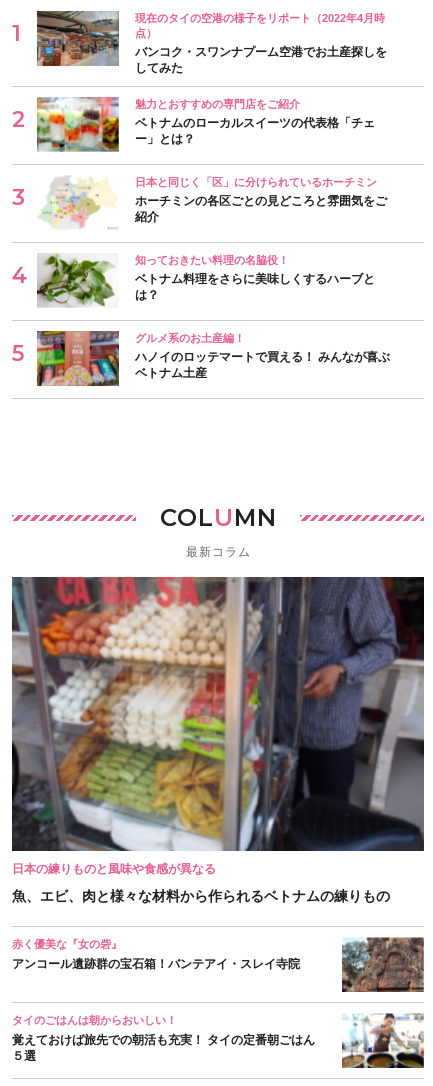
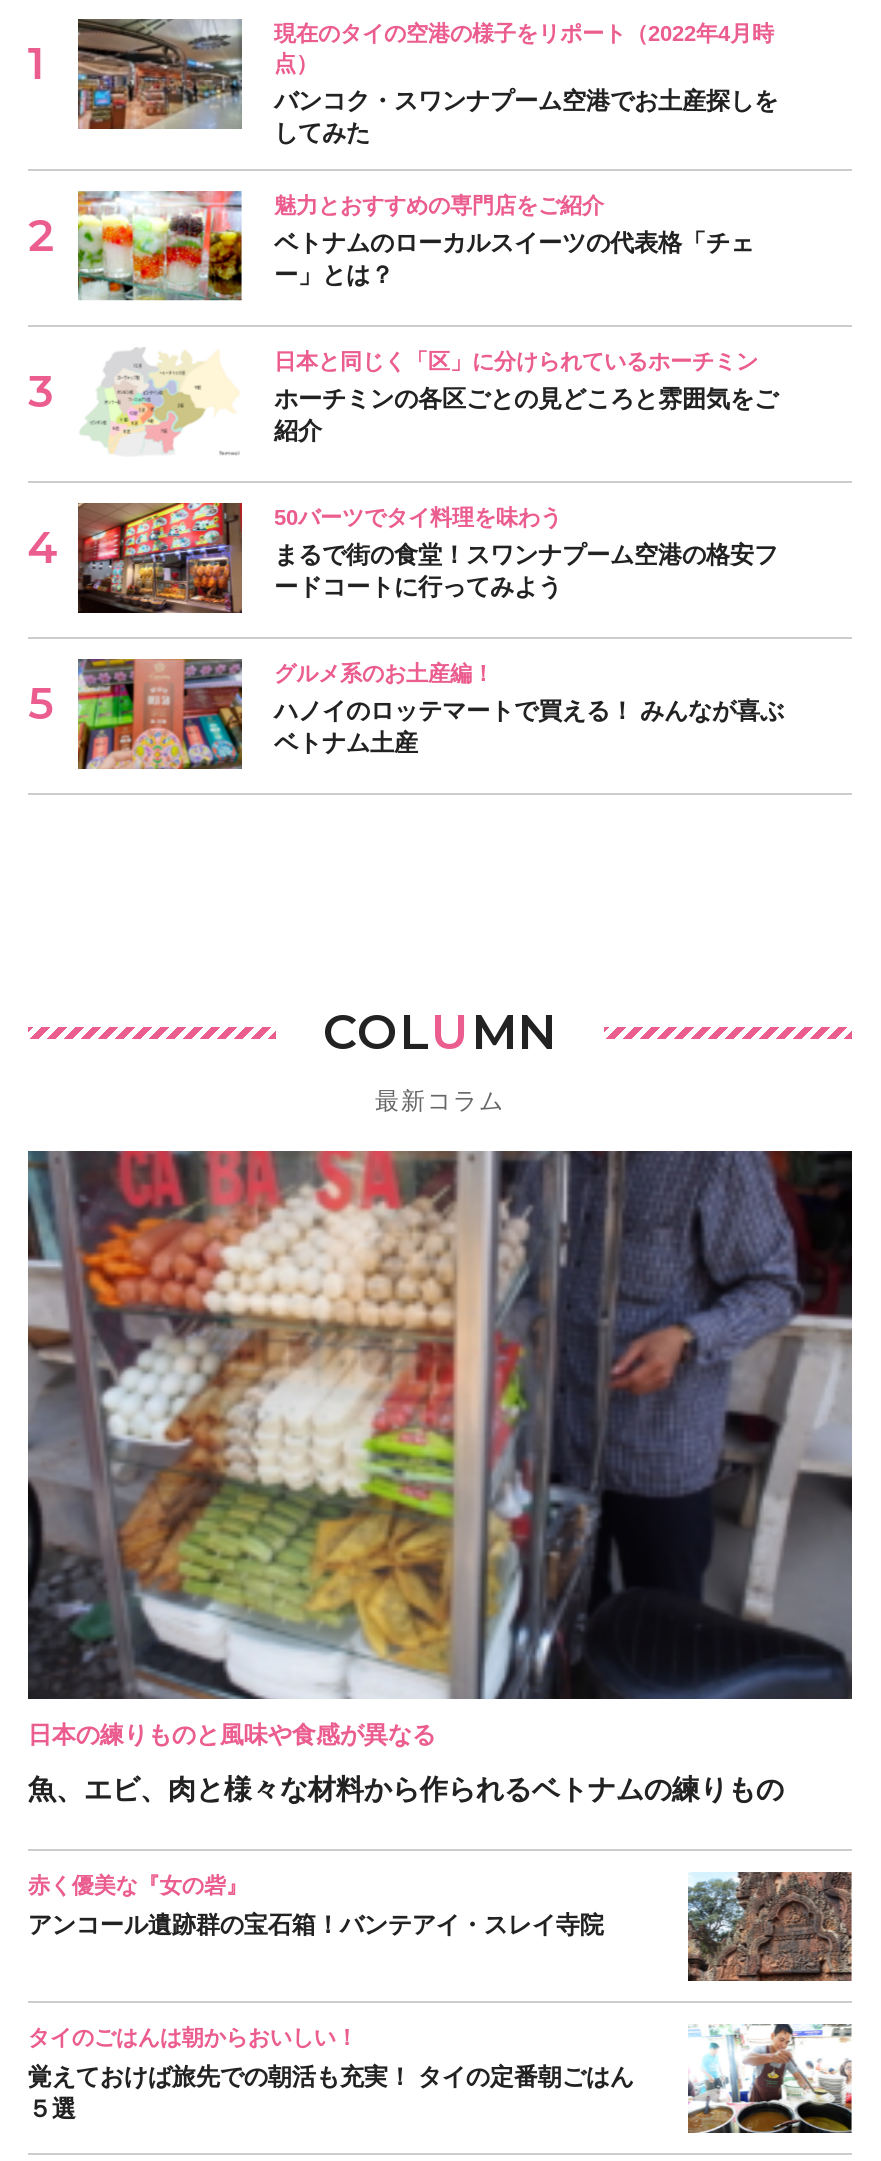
- [image]
- 知っておきたい料理の名脇役！
- ベトナム料理をさらに美味しくするハーブと
- は？
+ [image]
+ 50バーツでタイ料理を味わう
+ まるで街の食堂！スワンナプーム空港の格安フ
+ ードコートに行ってみよう
